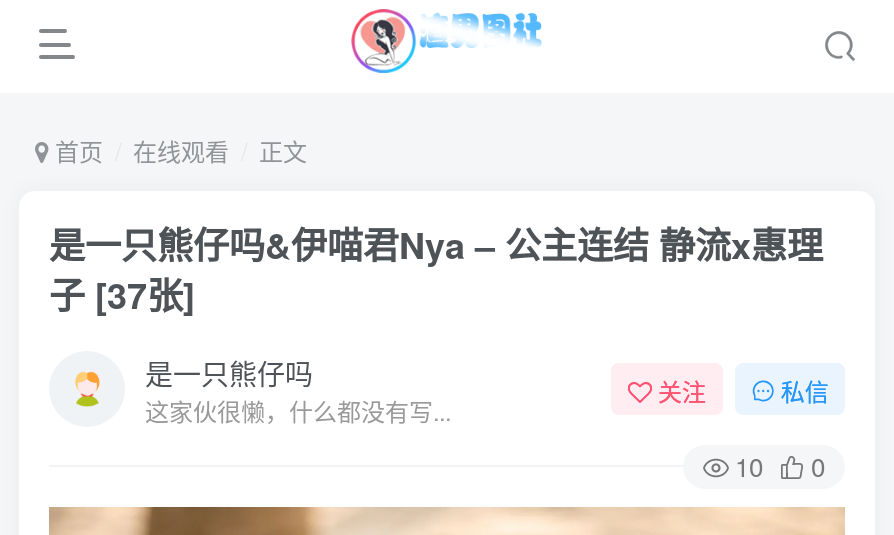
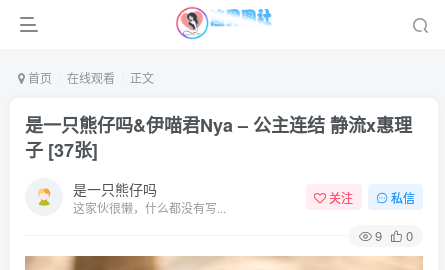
- 10 0
+ 9 0
